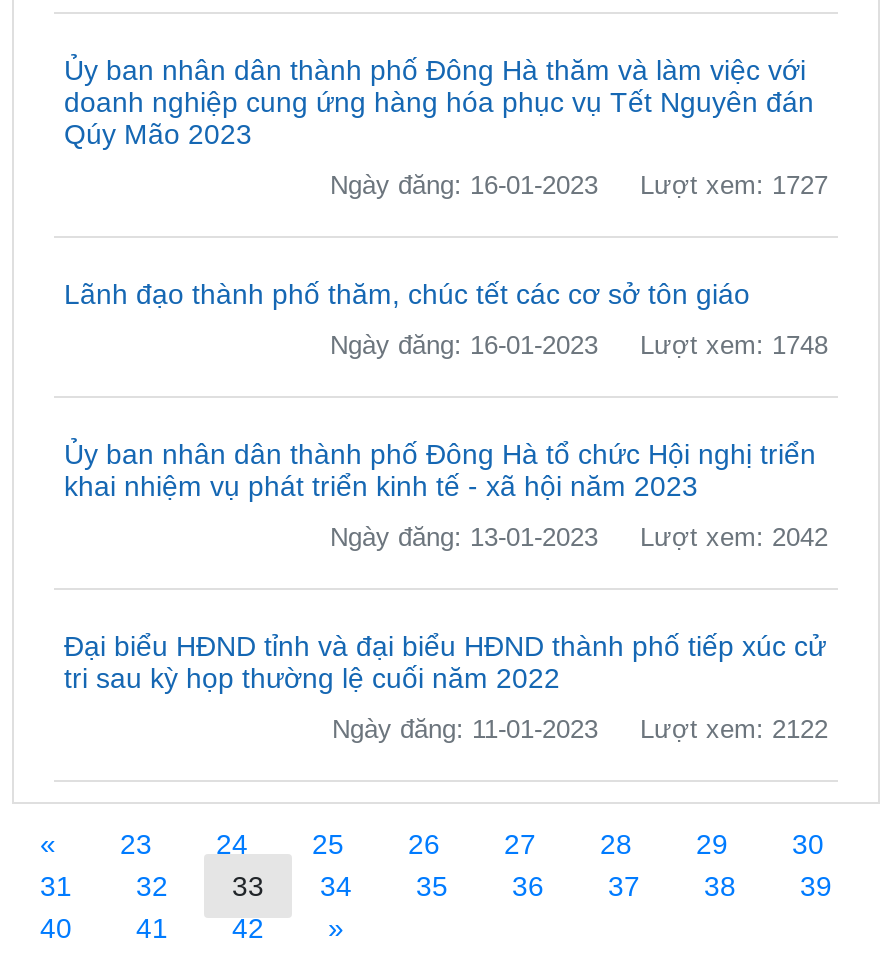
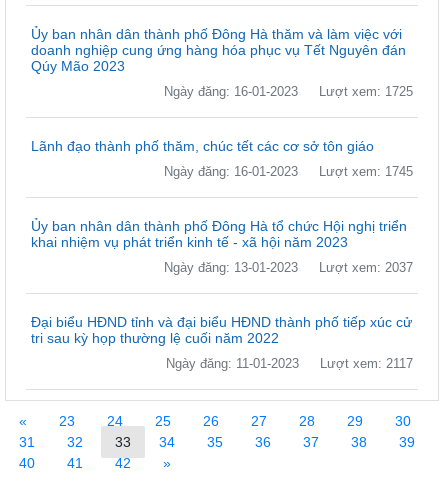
- Ngày đăng: 16-01-2023 Lượt xem: 1727
+ Ngày đăng: 16-01-2023 Lượt xem: 1725

- Ngày đăng: 16-01-2023 Lượt xem: 1748
+ Ngày đăng: 16-01-2023 Lượt xem: 1745

- Ngày đăng: 13-01-2023 Lượt xem: 2042
+ Ngày đăng: 13-01-2023 Lượt xem: 2037

- Ngày đăng: 11-01-2023 Lượt xem: 2122
+ Ngày đăng: 11-01-2023 Lượt xem: 2117
